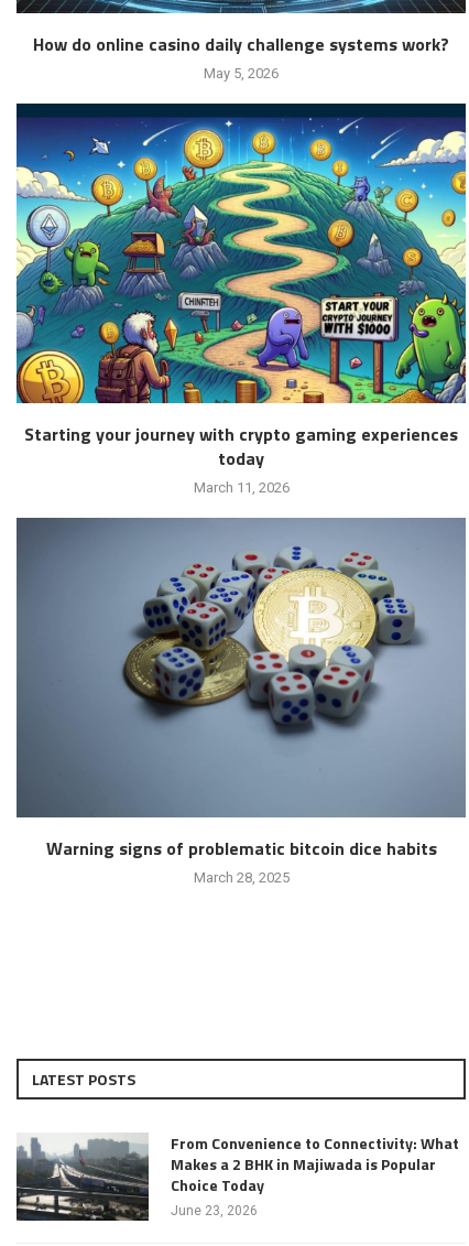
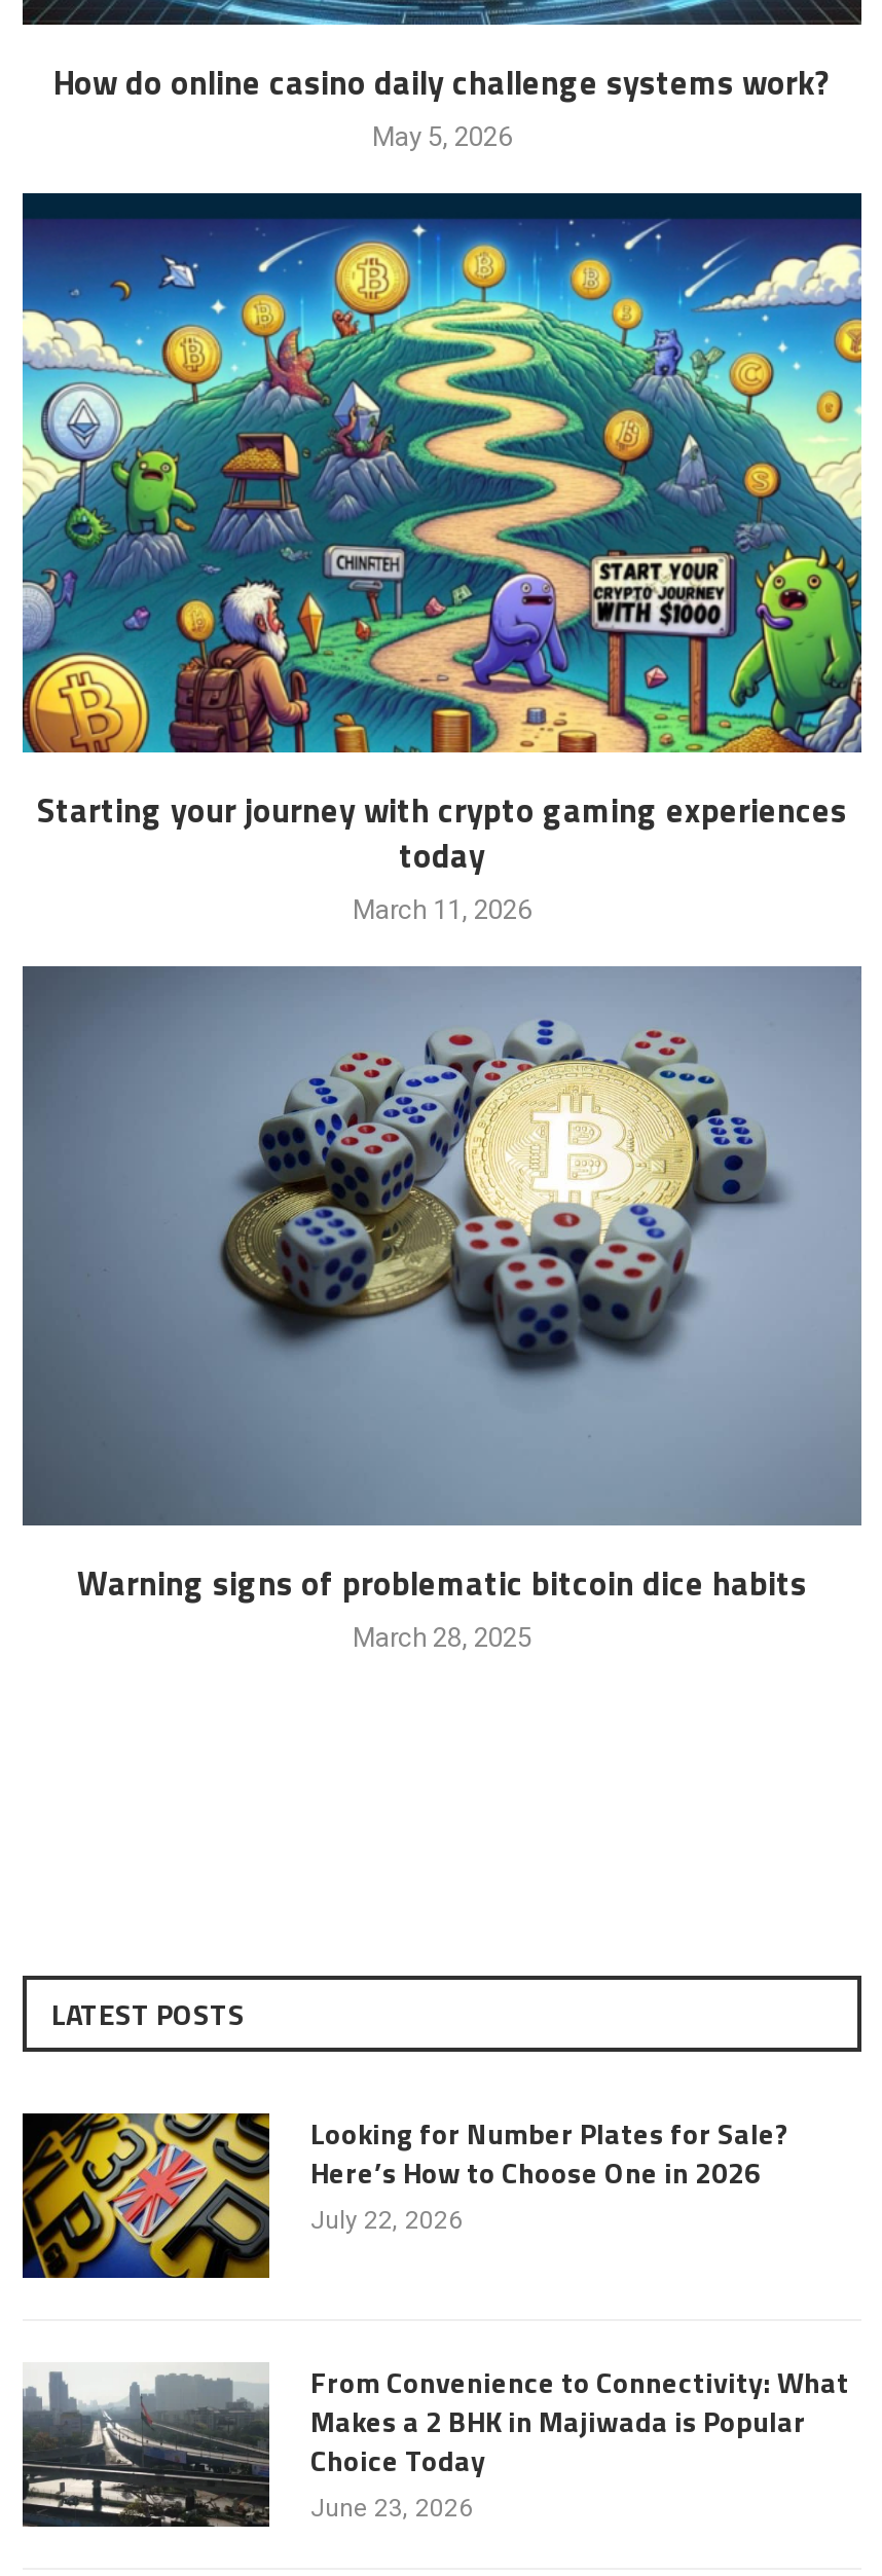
+ [image]
+ Looking for Number Plates for Sale?
+ Here’s How to Choose One in 2026
+ July 22, 2026
